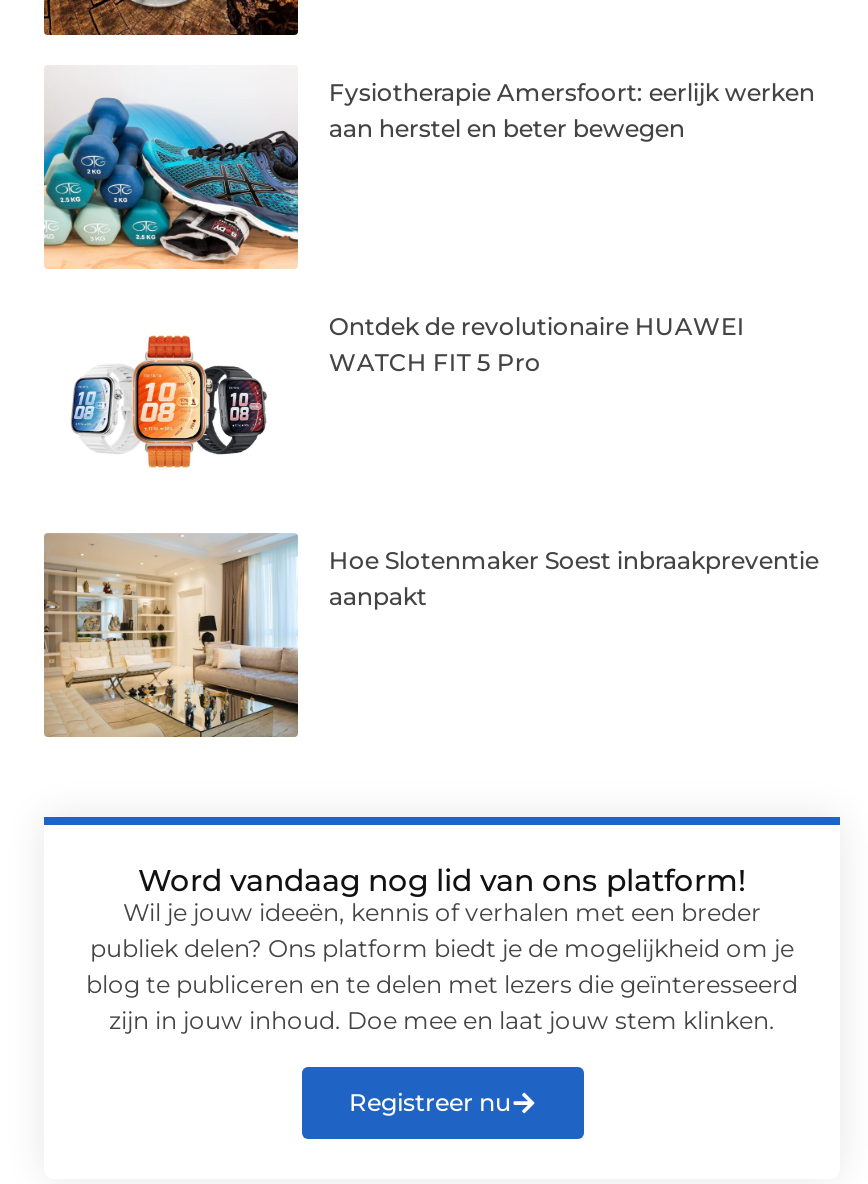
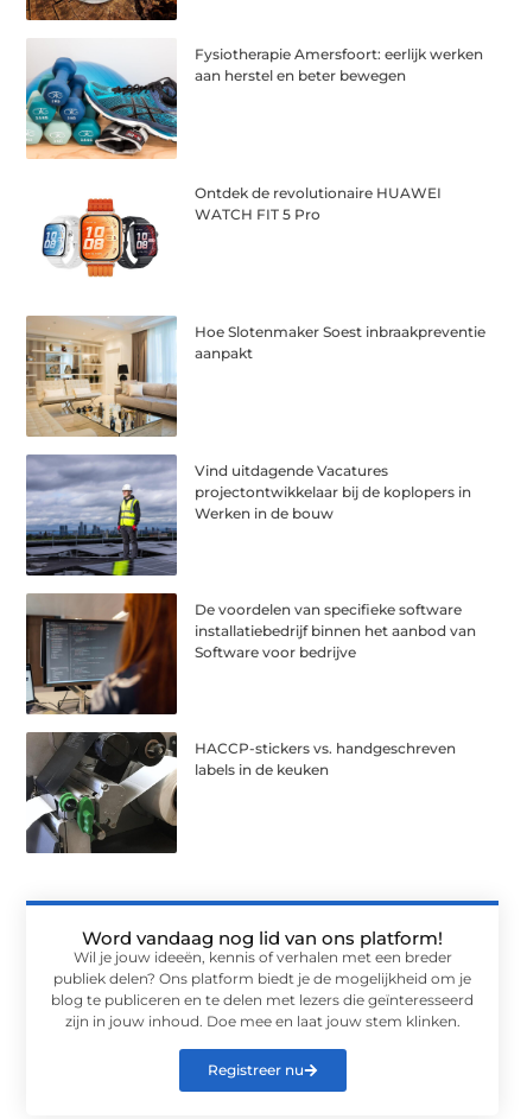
+ [image]
+ Vind uitdagende Vacatures
+ projectontwikkelaar bij de koplopers in
+ Werken in de bouw

+ [image]
+ De voordelen van specifieke software
+ installatiebedrijf binnen het aanbod van
+ Software voor bedrijve

+ [image]
+ HACCP-stickers vs. handgeschreven
+ labels in de keuken
